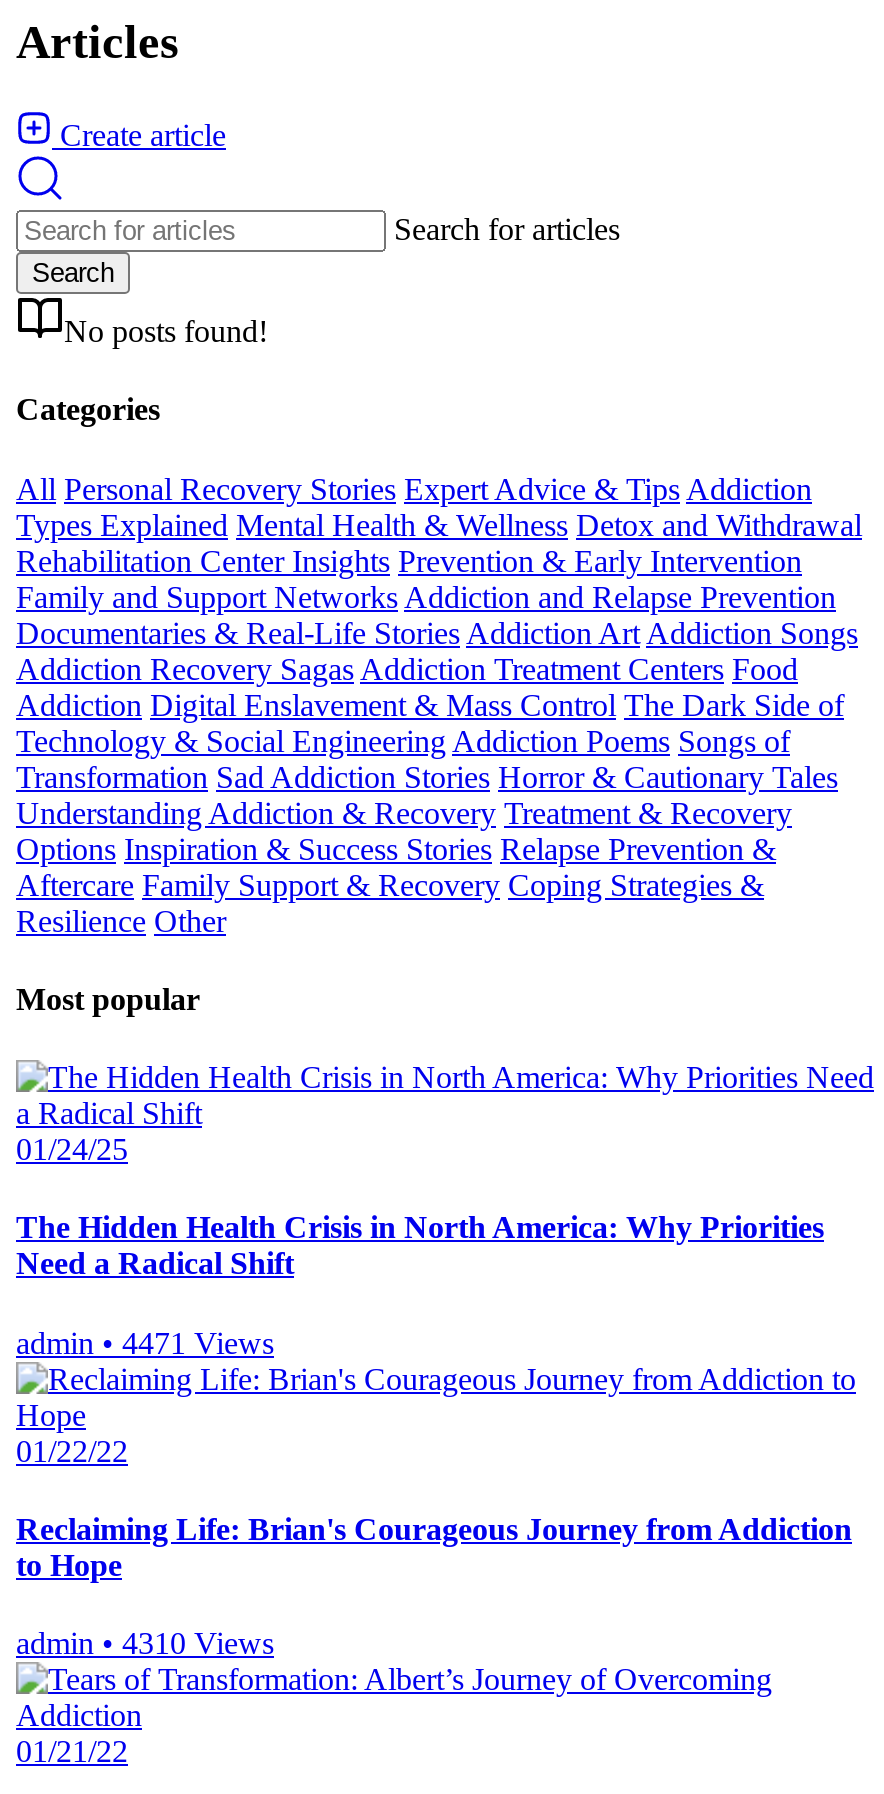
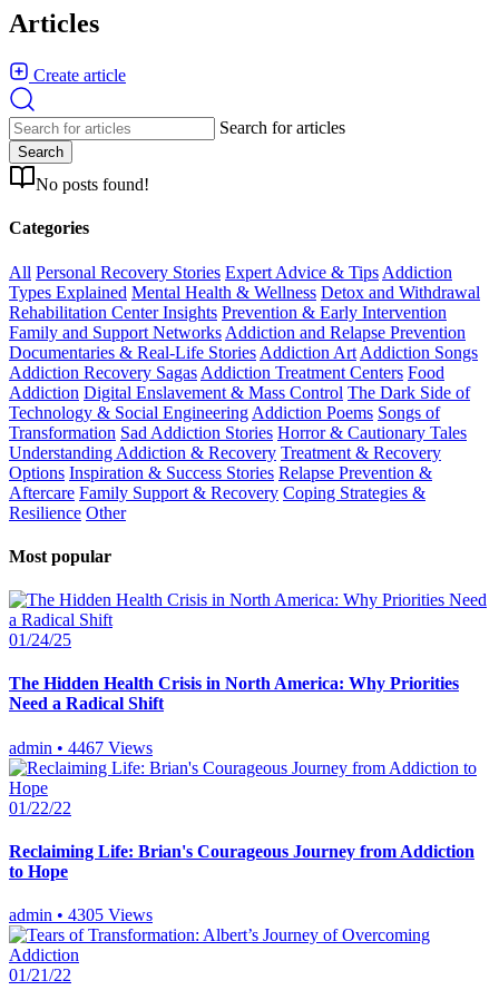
- admin • 4471 Views
+ admin • 4467 Views

- admin • 4310 Views
+ admin • 4305 Views
